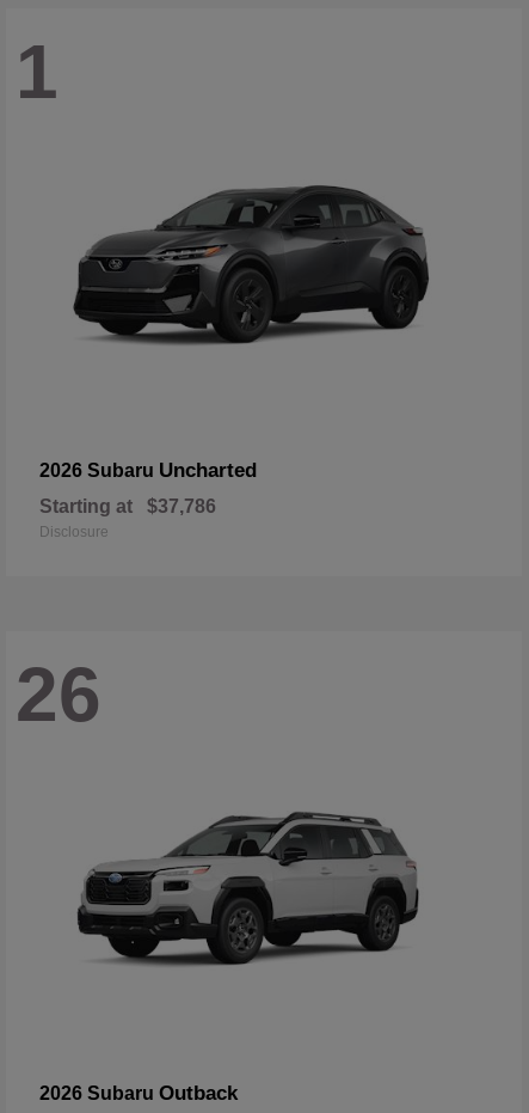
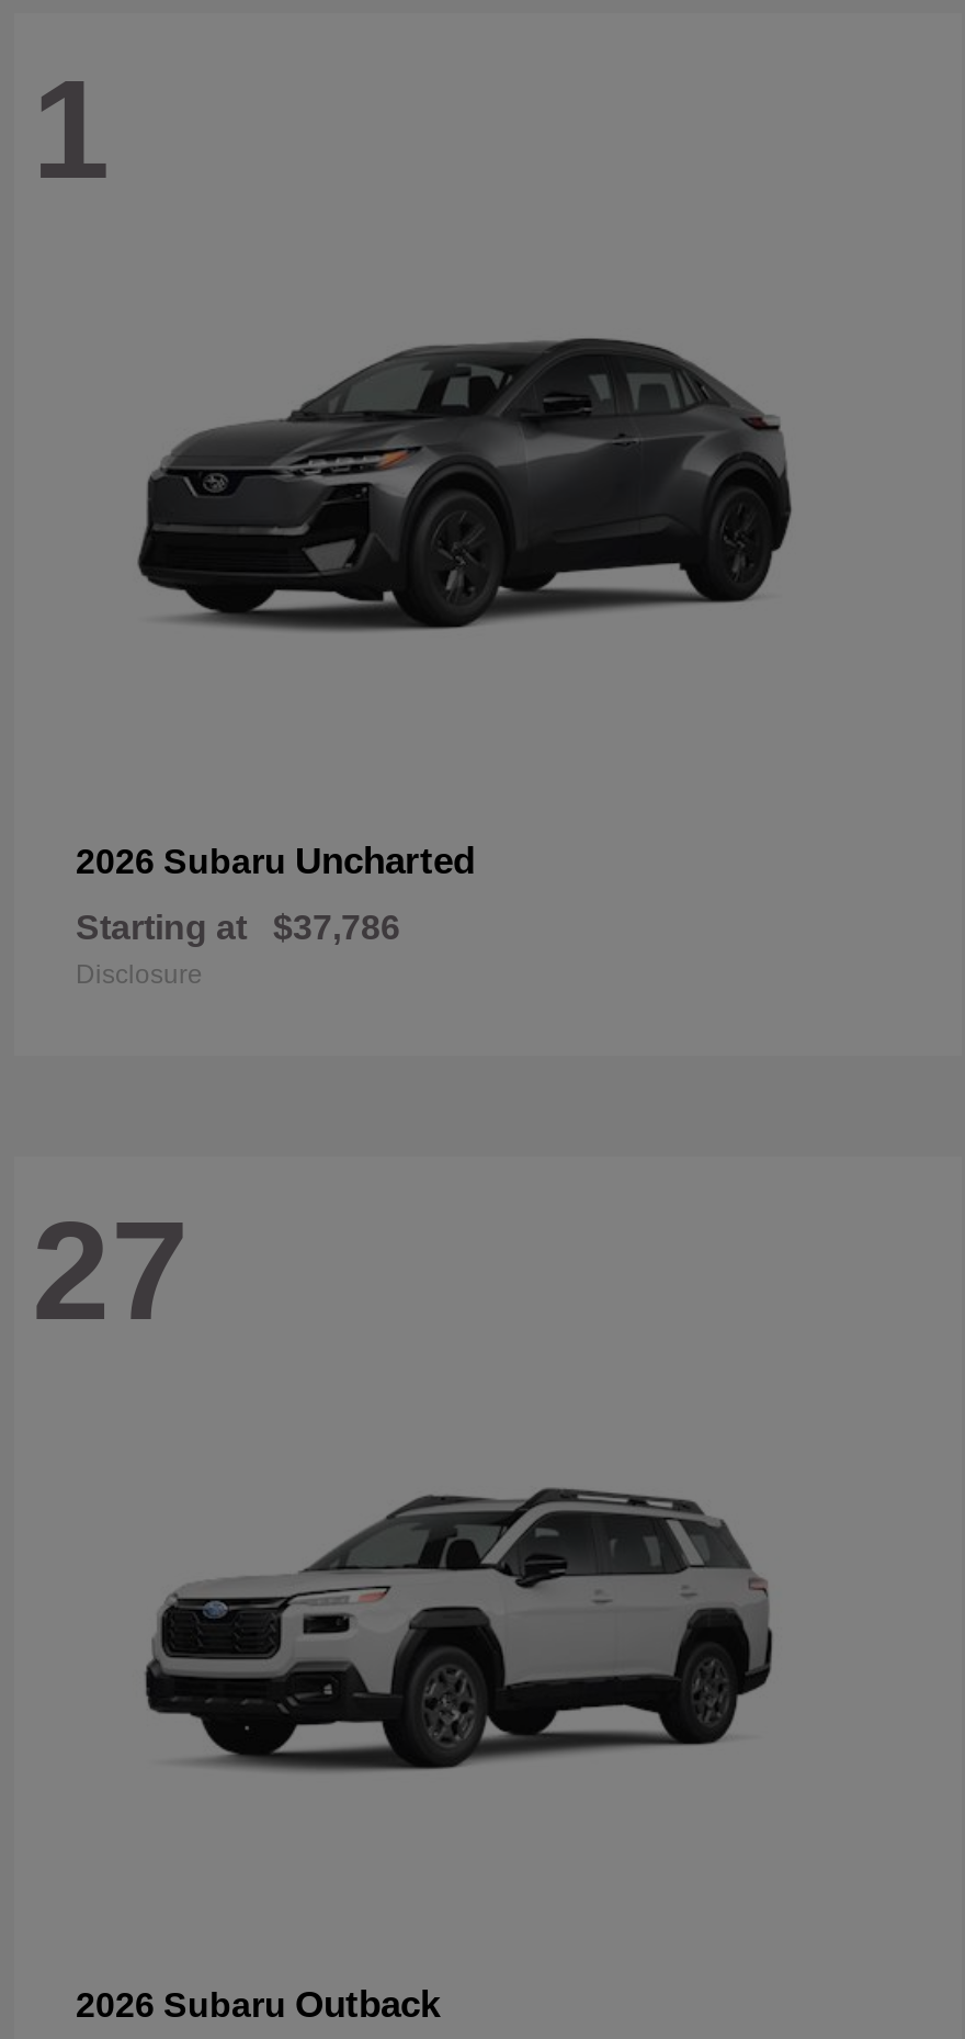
- 26
+ 27
